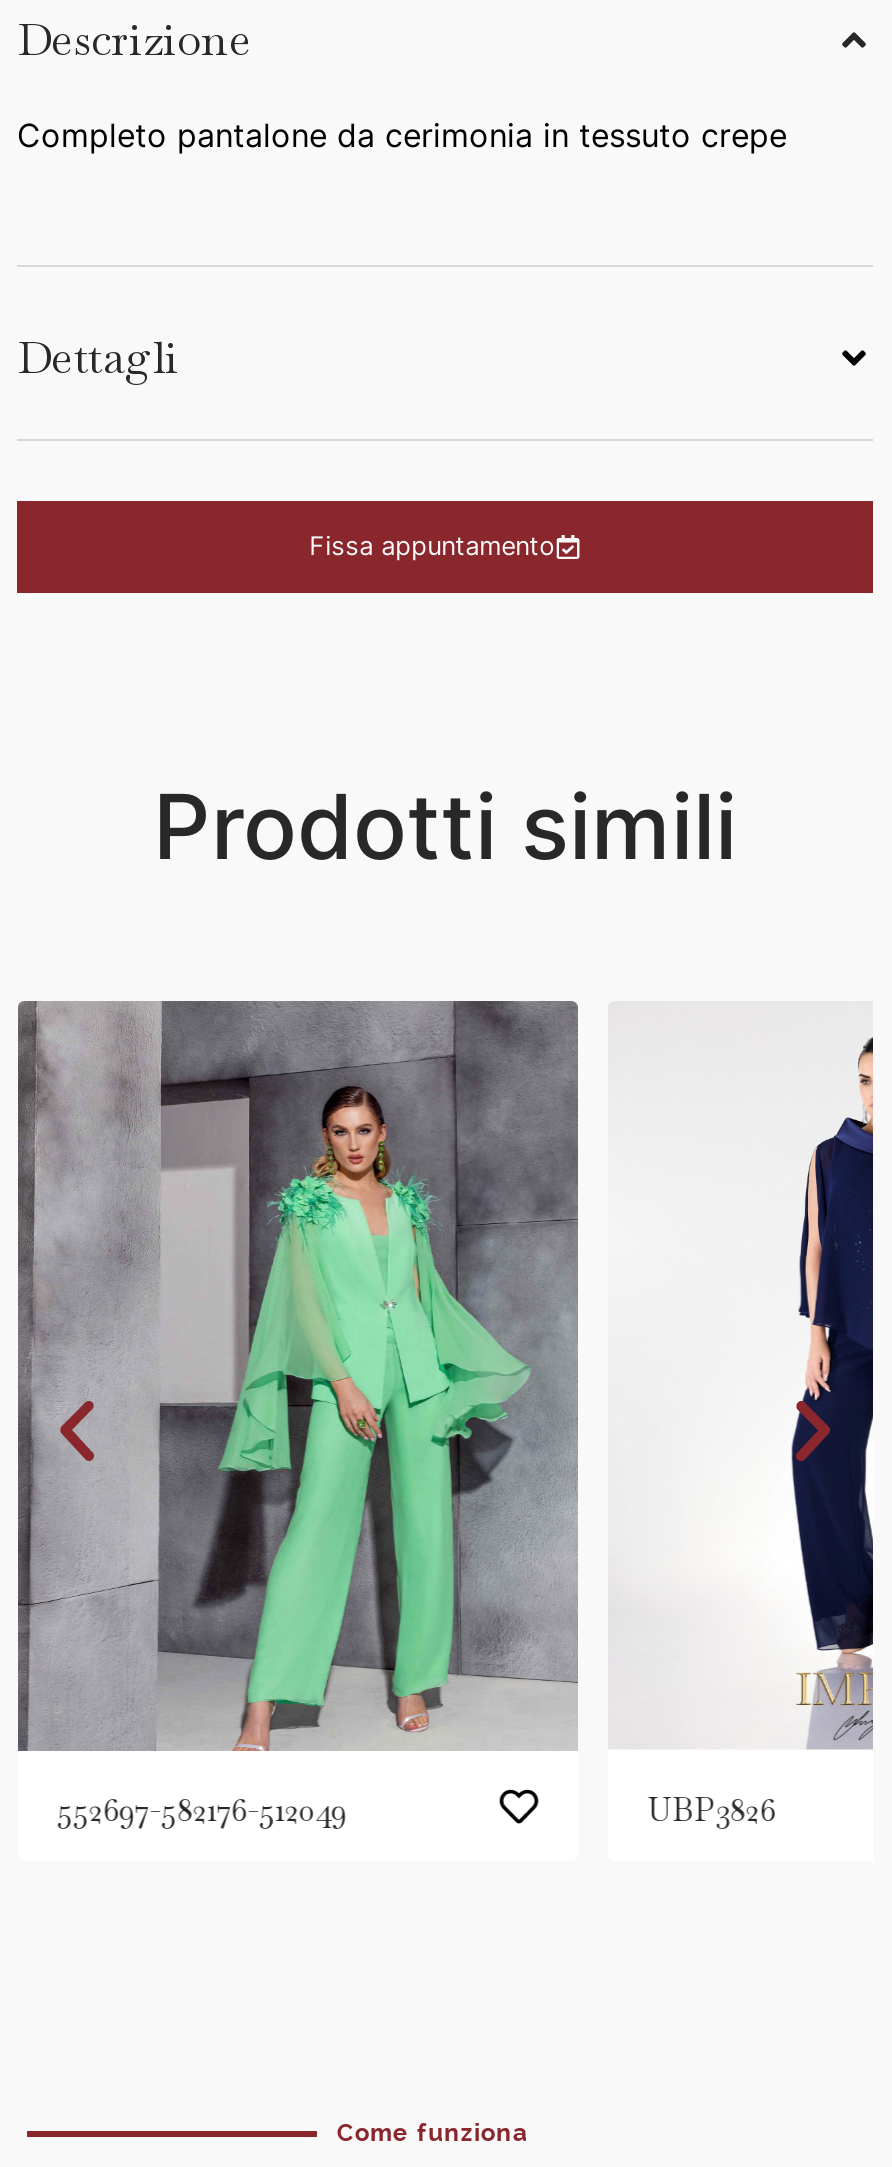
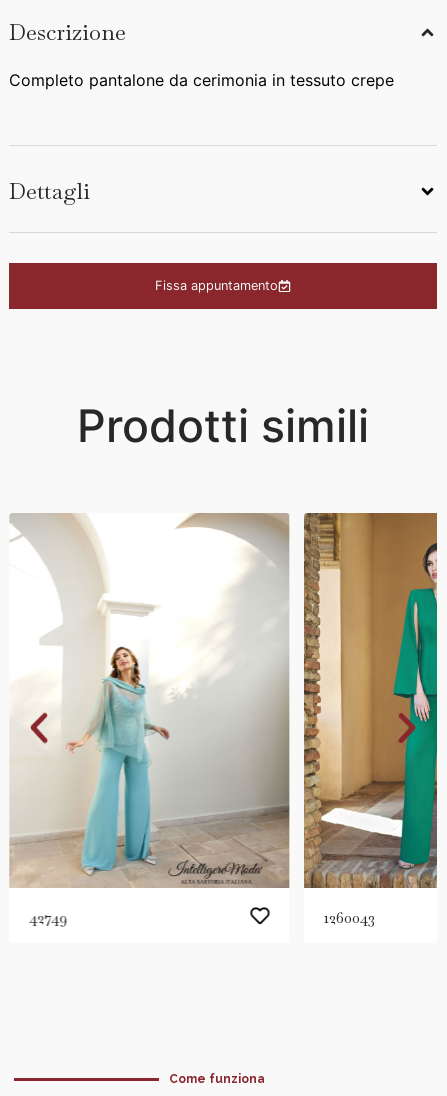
- [image]
- 552697-582176-512049
- UBP3826
+ [image]
+ 42749
+ 1260043

- [image]
+ [image]
